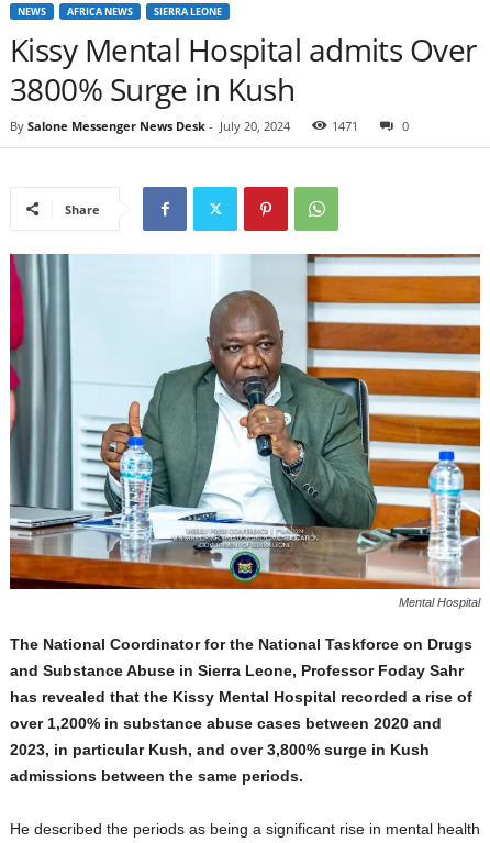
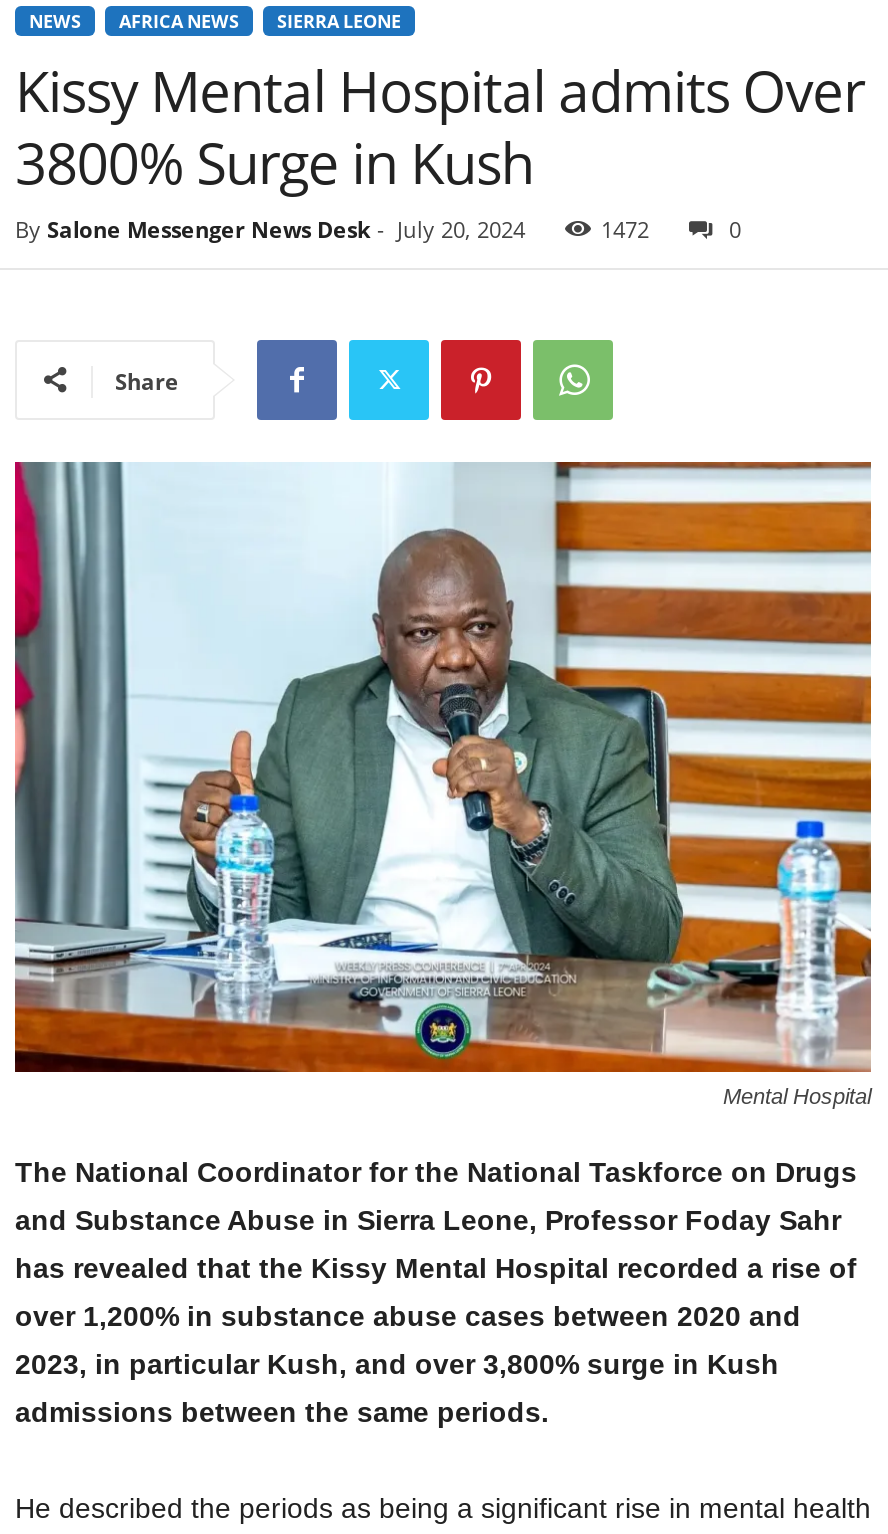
- 1471
+ 1472
